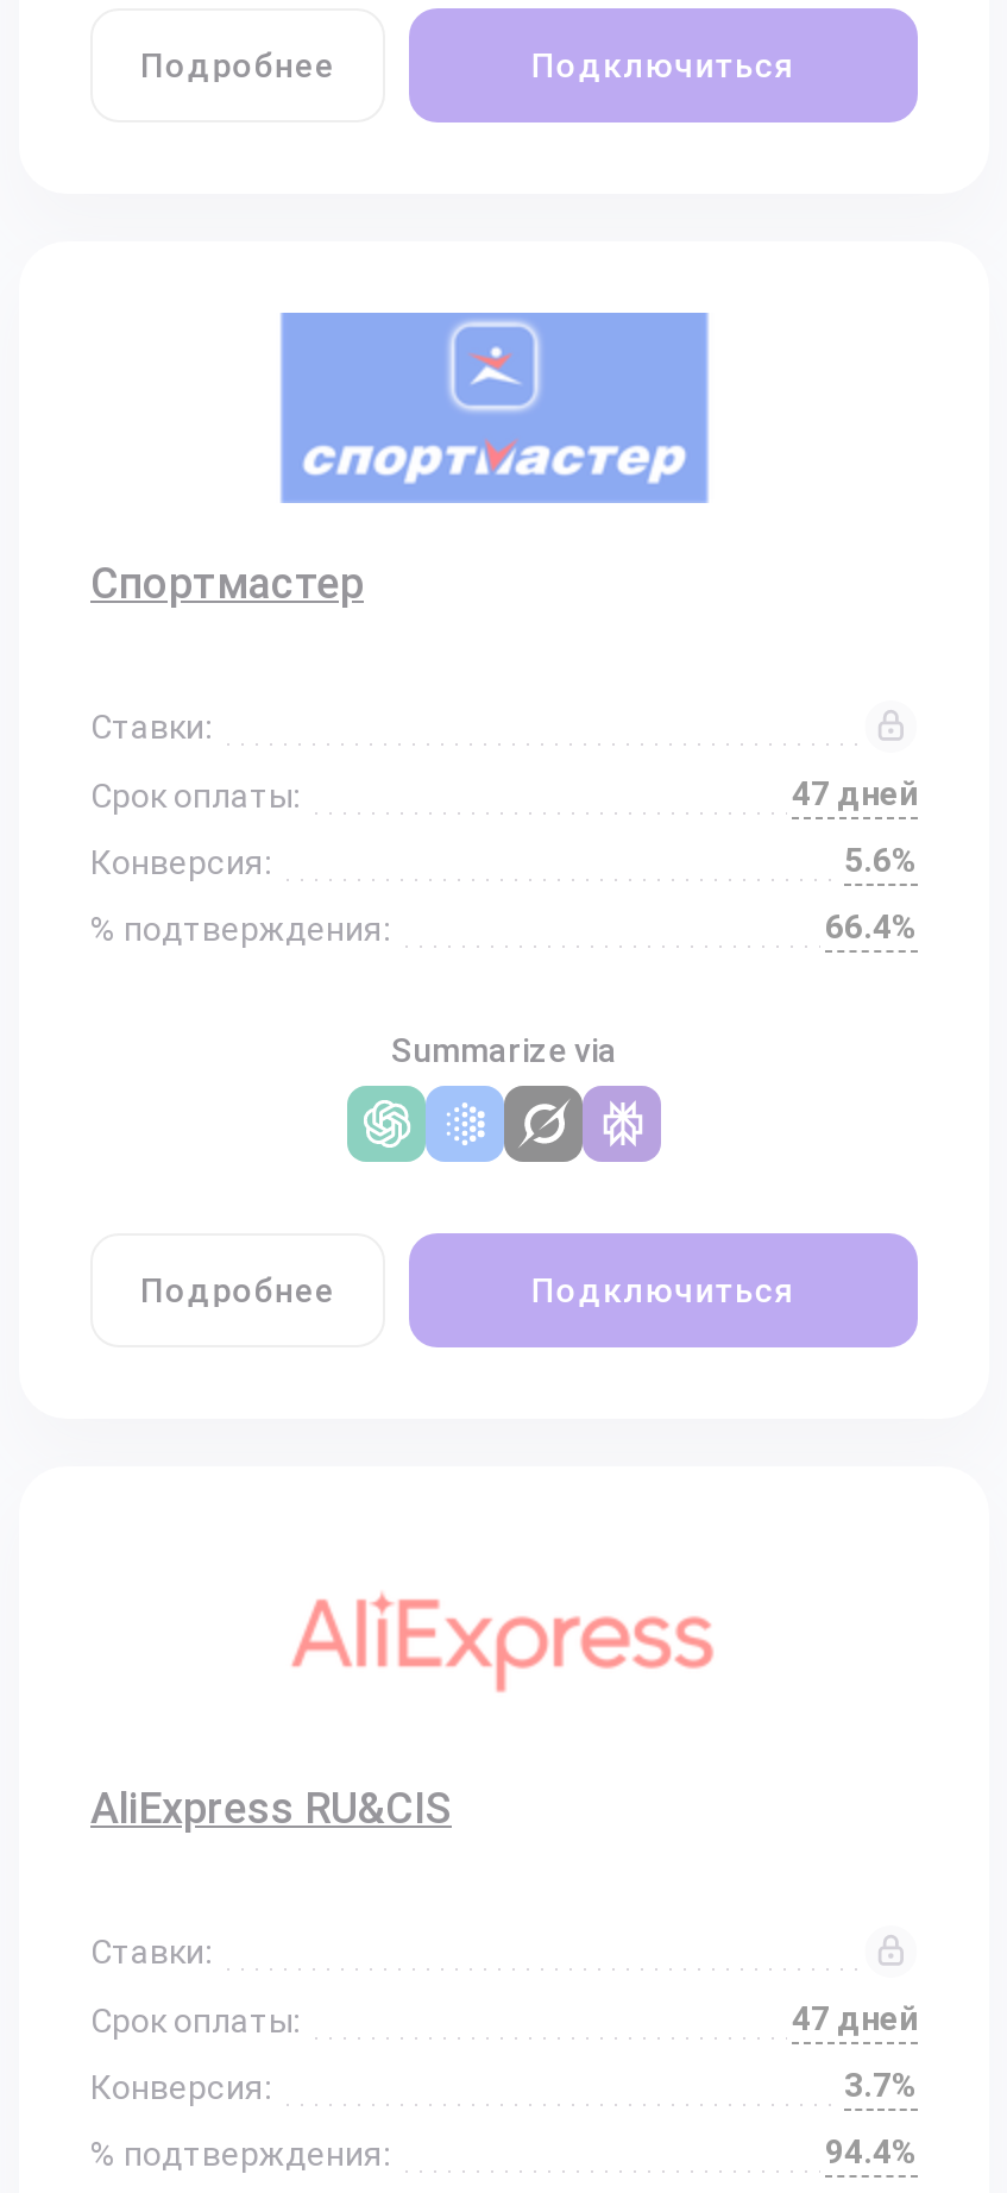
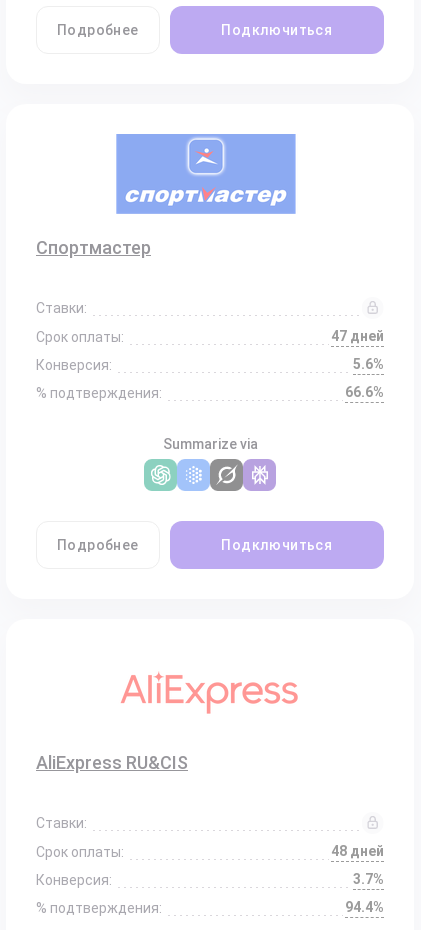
- 66.4%
+ 66.6%

- 47 дней
+ 48 дней
